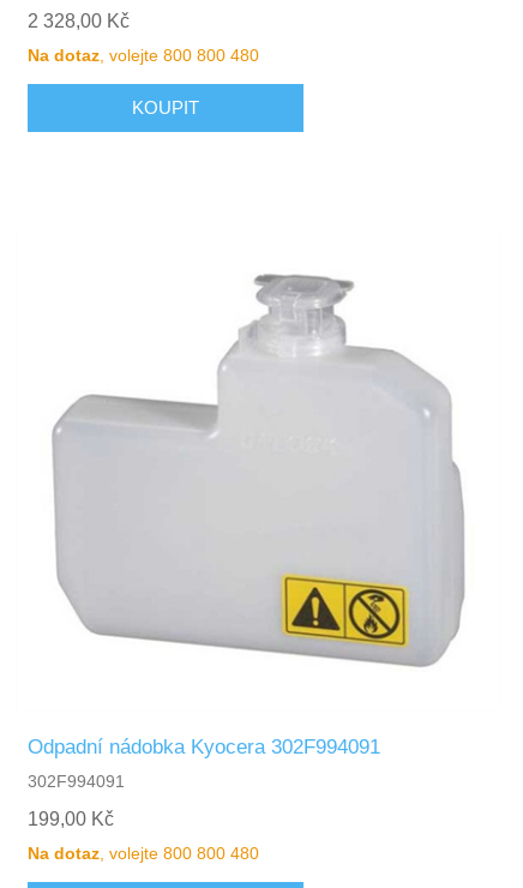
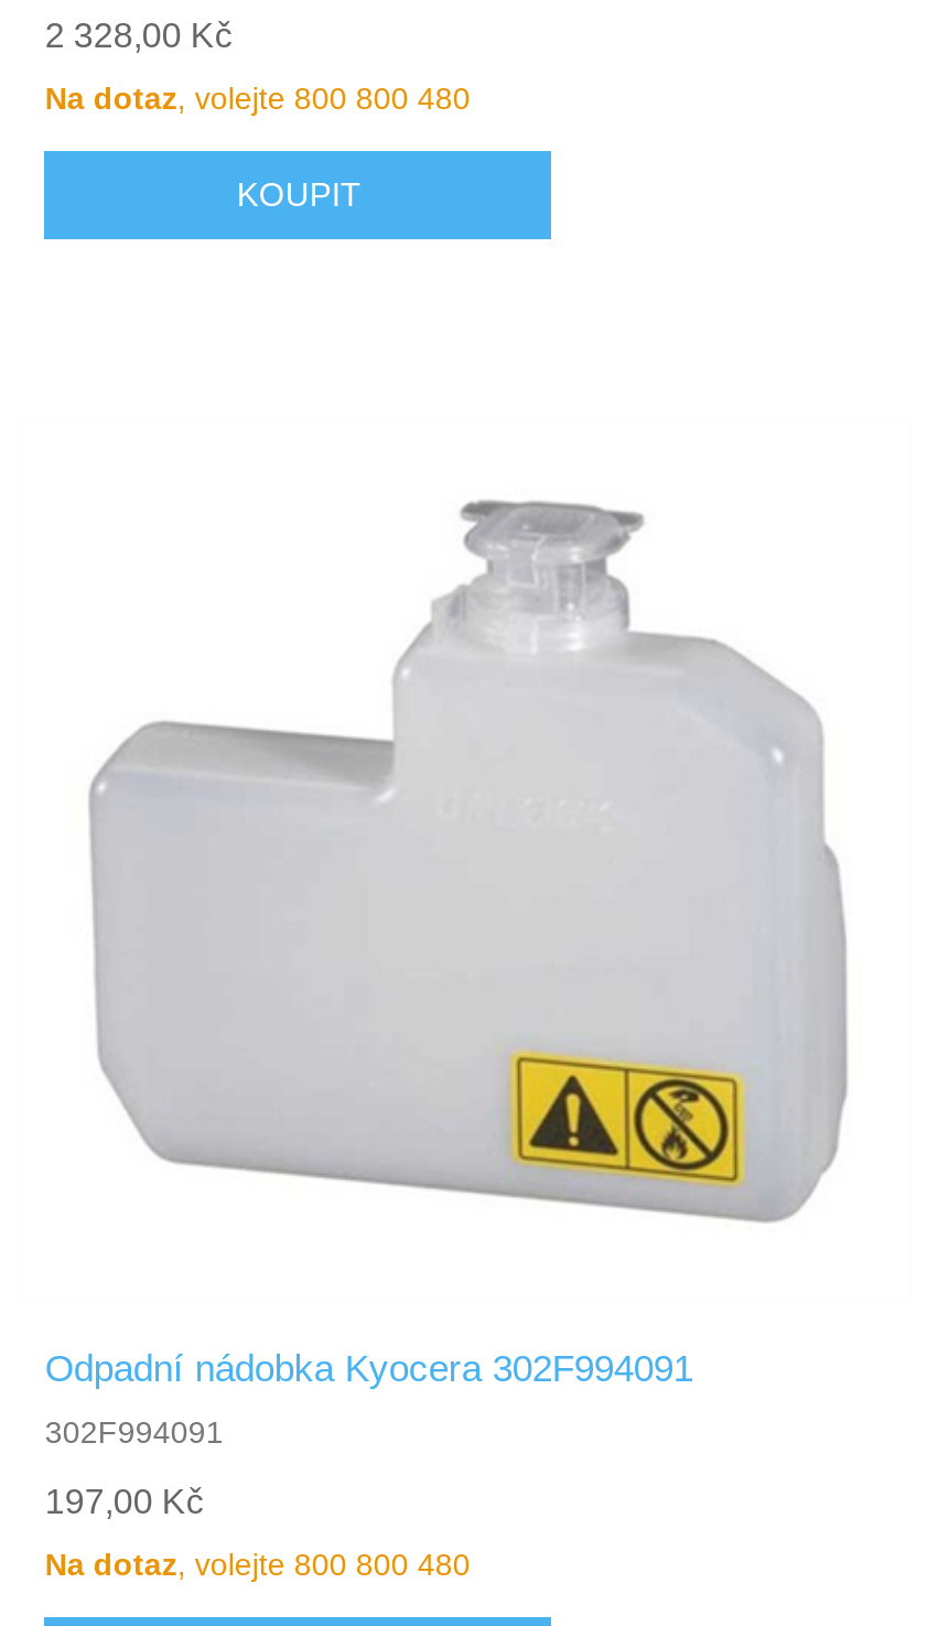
- 199,00 Kč
+ 197,00 Kč
